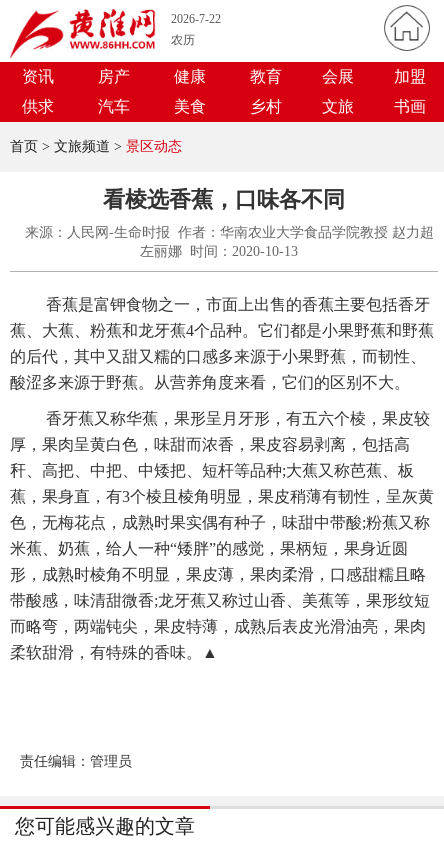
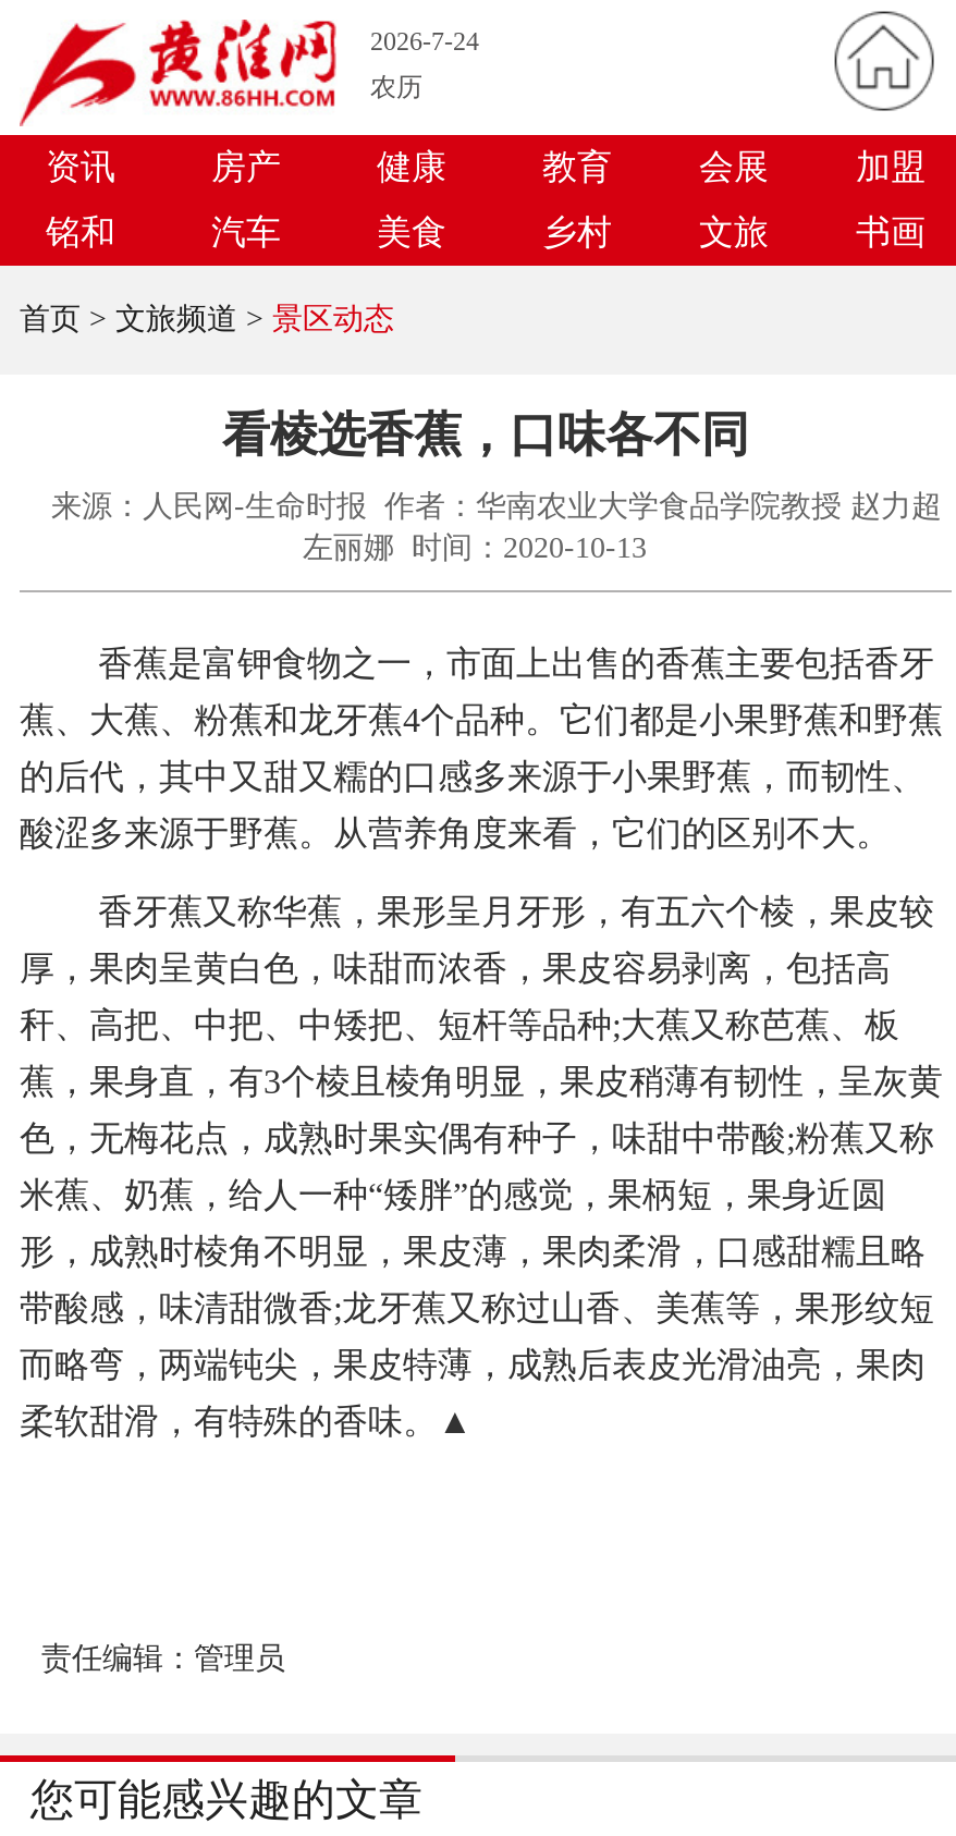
- 2026-7-22
+ 2026-7-24

- 供求
+ 铭和
